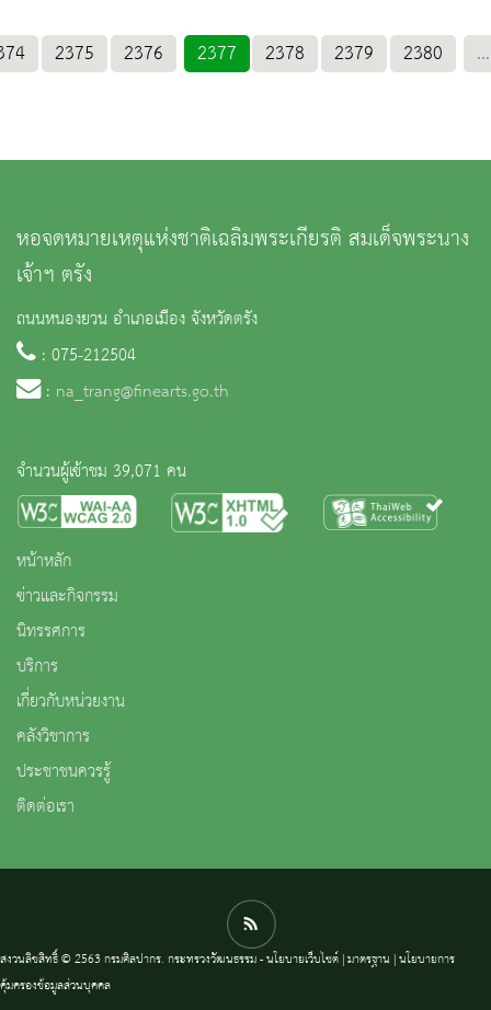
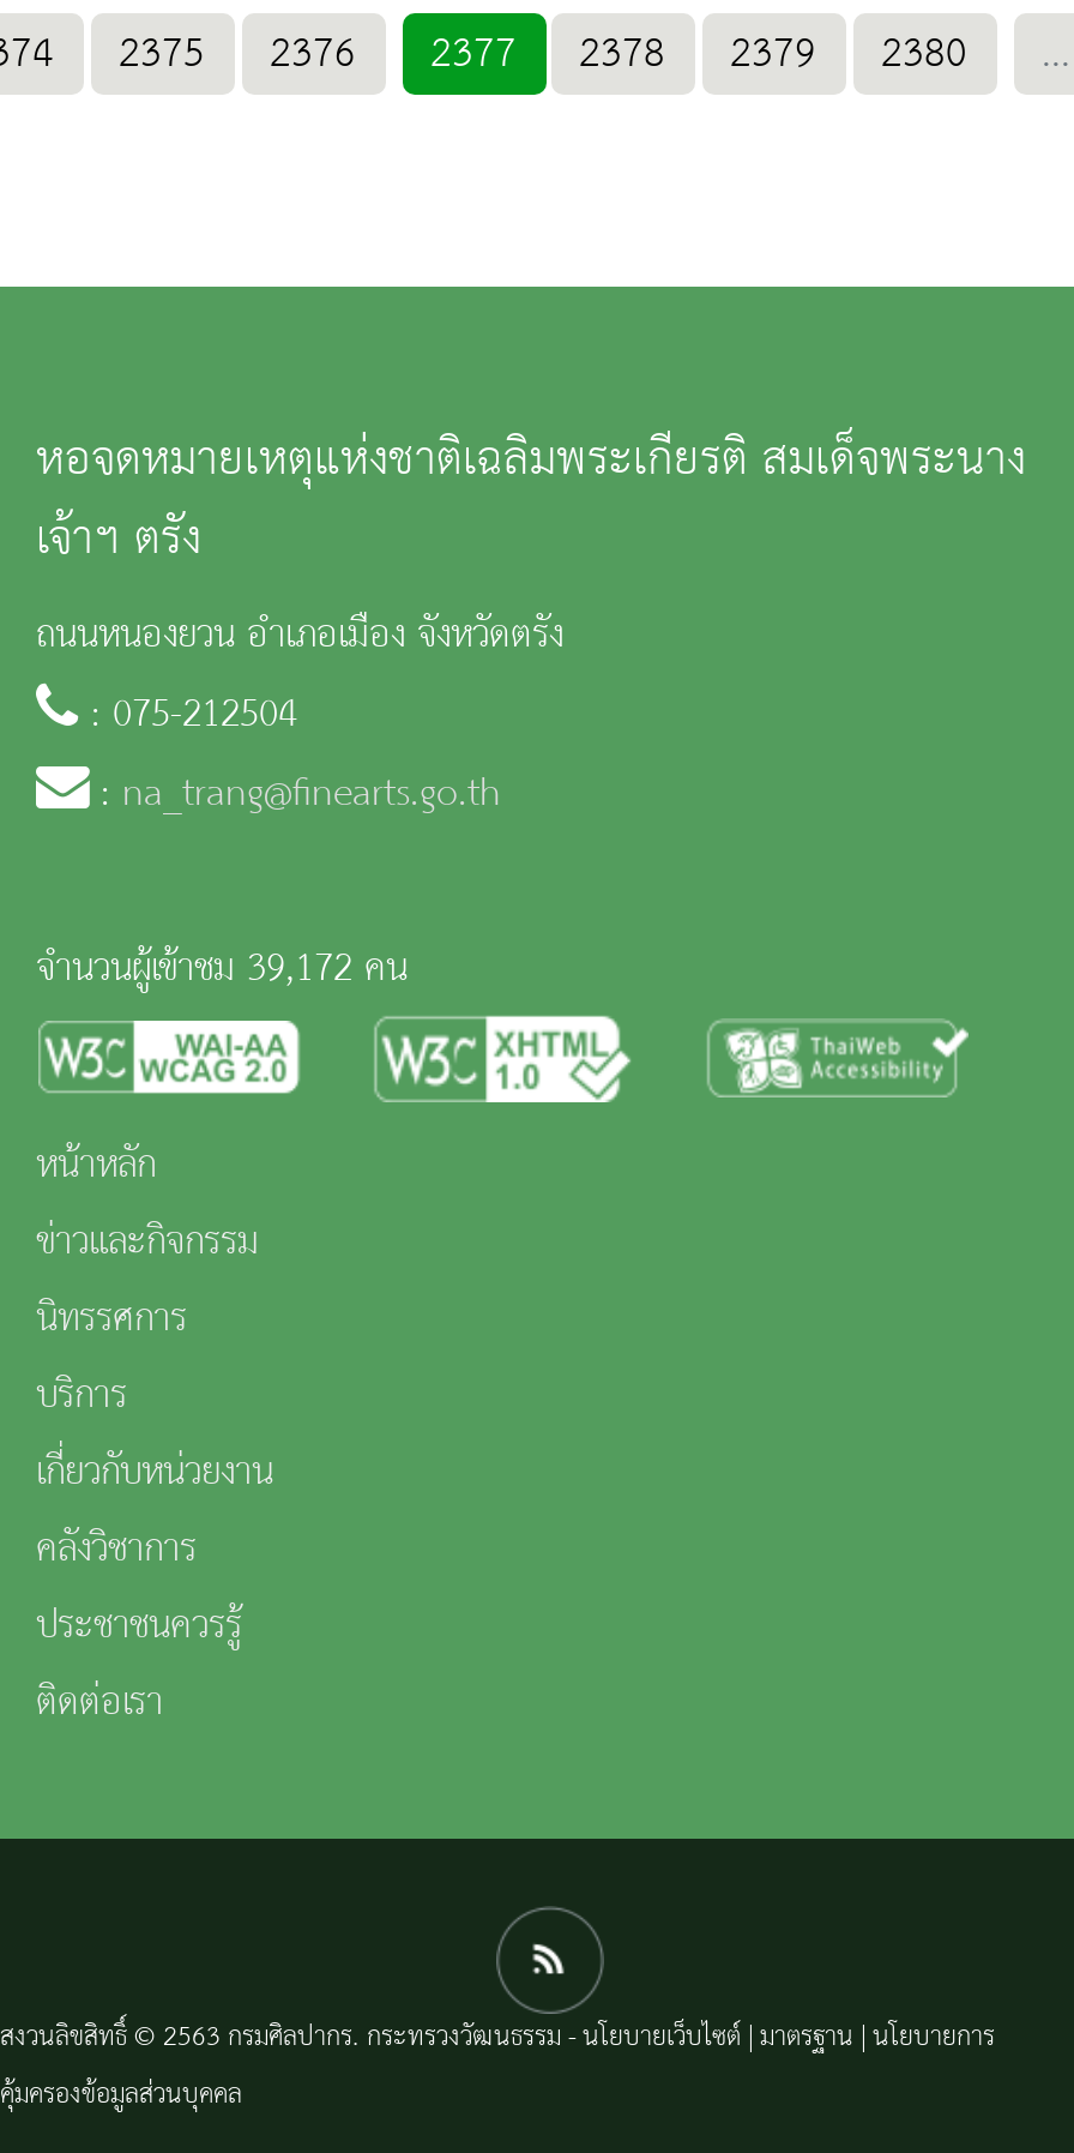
- จำนวนผู้เข้าชม 39,071 คน
+ จำนวนผู้เข้าชม 39,172 คน
